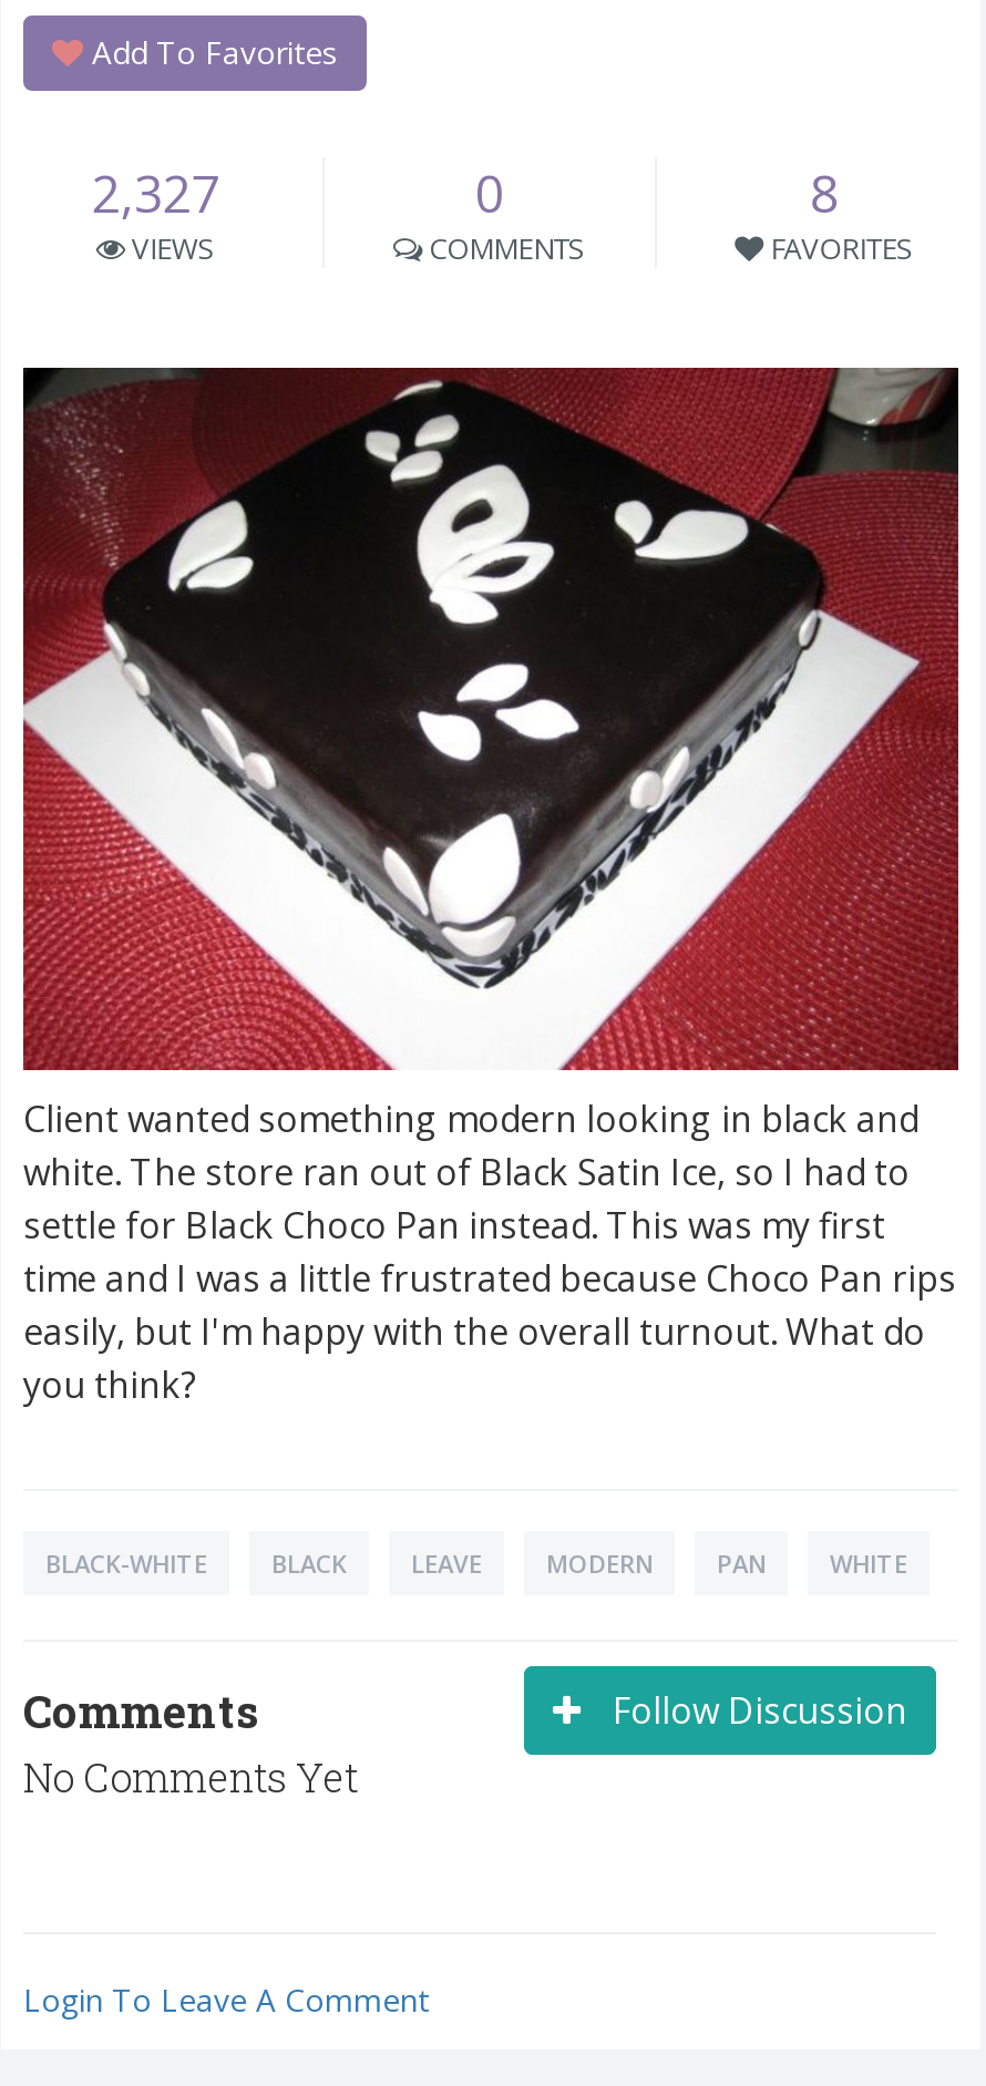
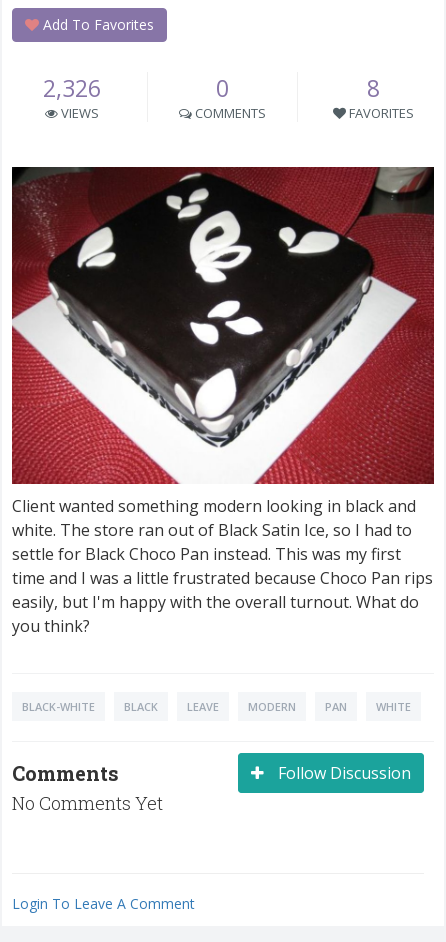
- 2,327
+ 2,326
